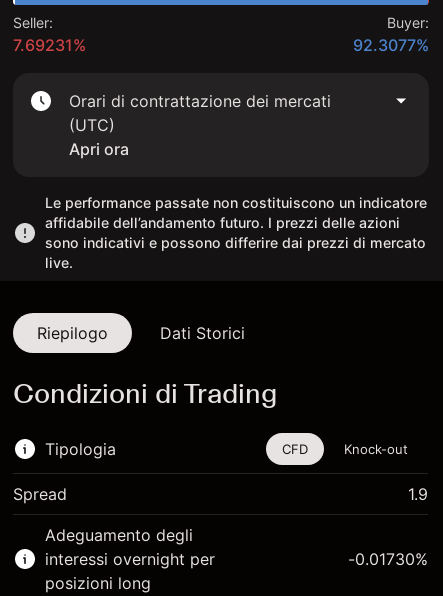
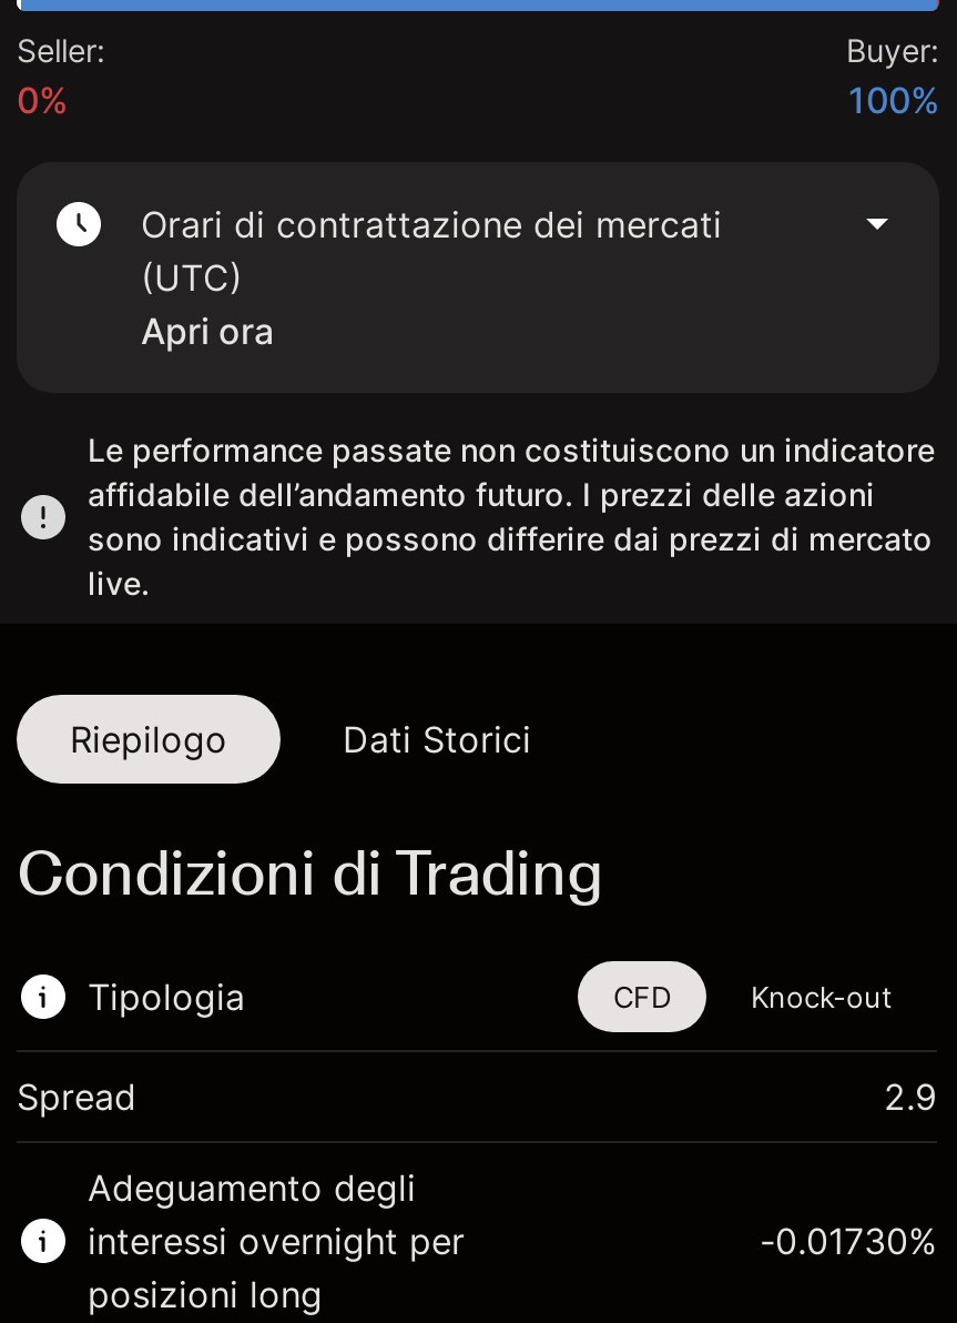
- 7.69231%
+ 0%

- 92.3077%
+ 100%

- 1.9
+ 2.9
